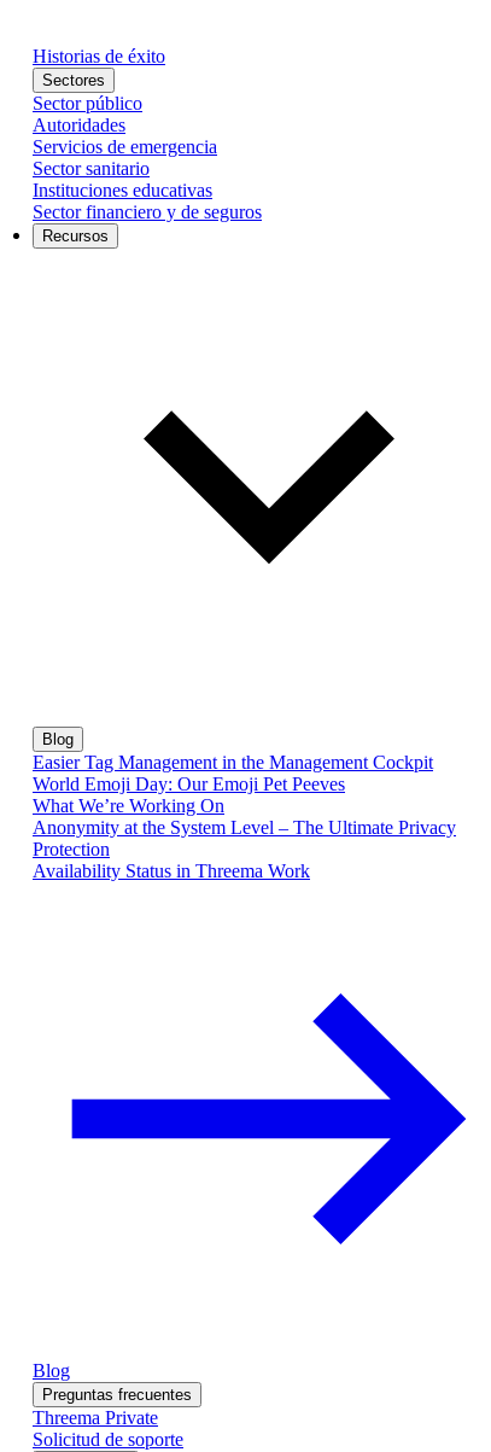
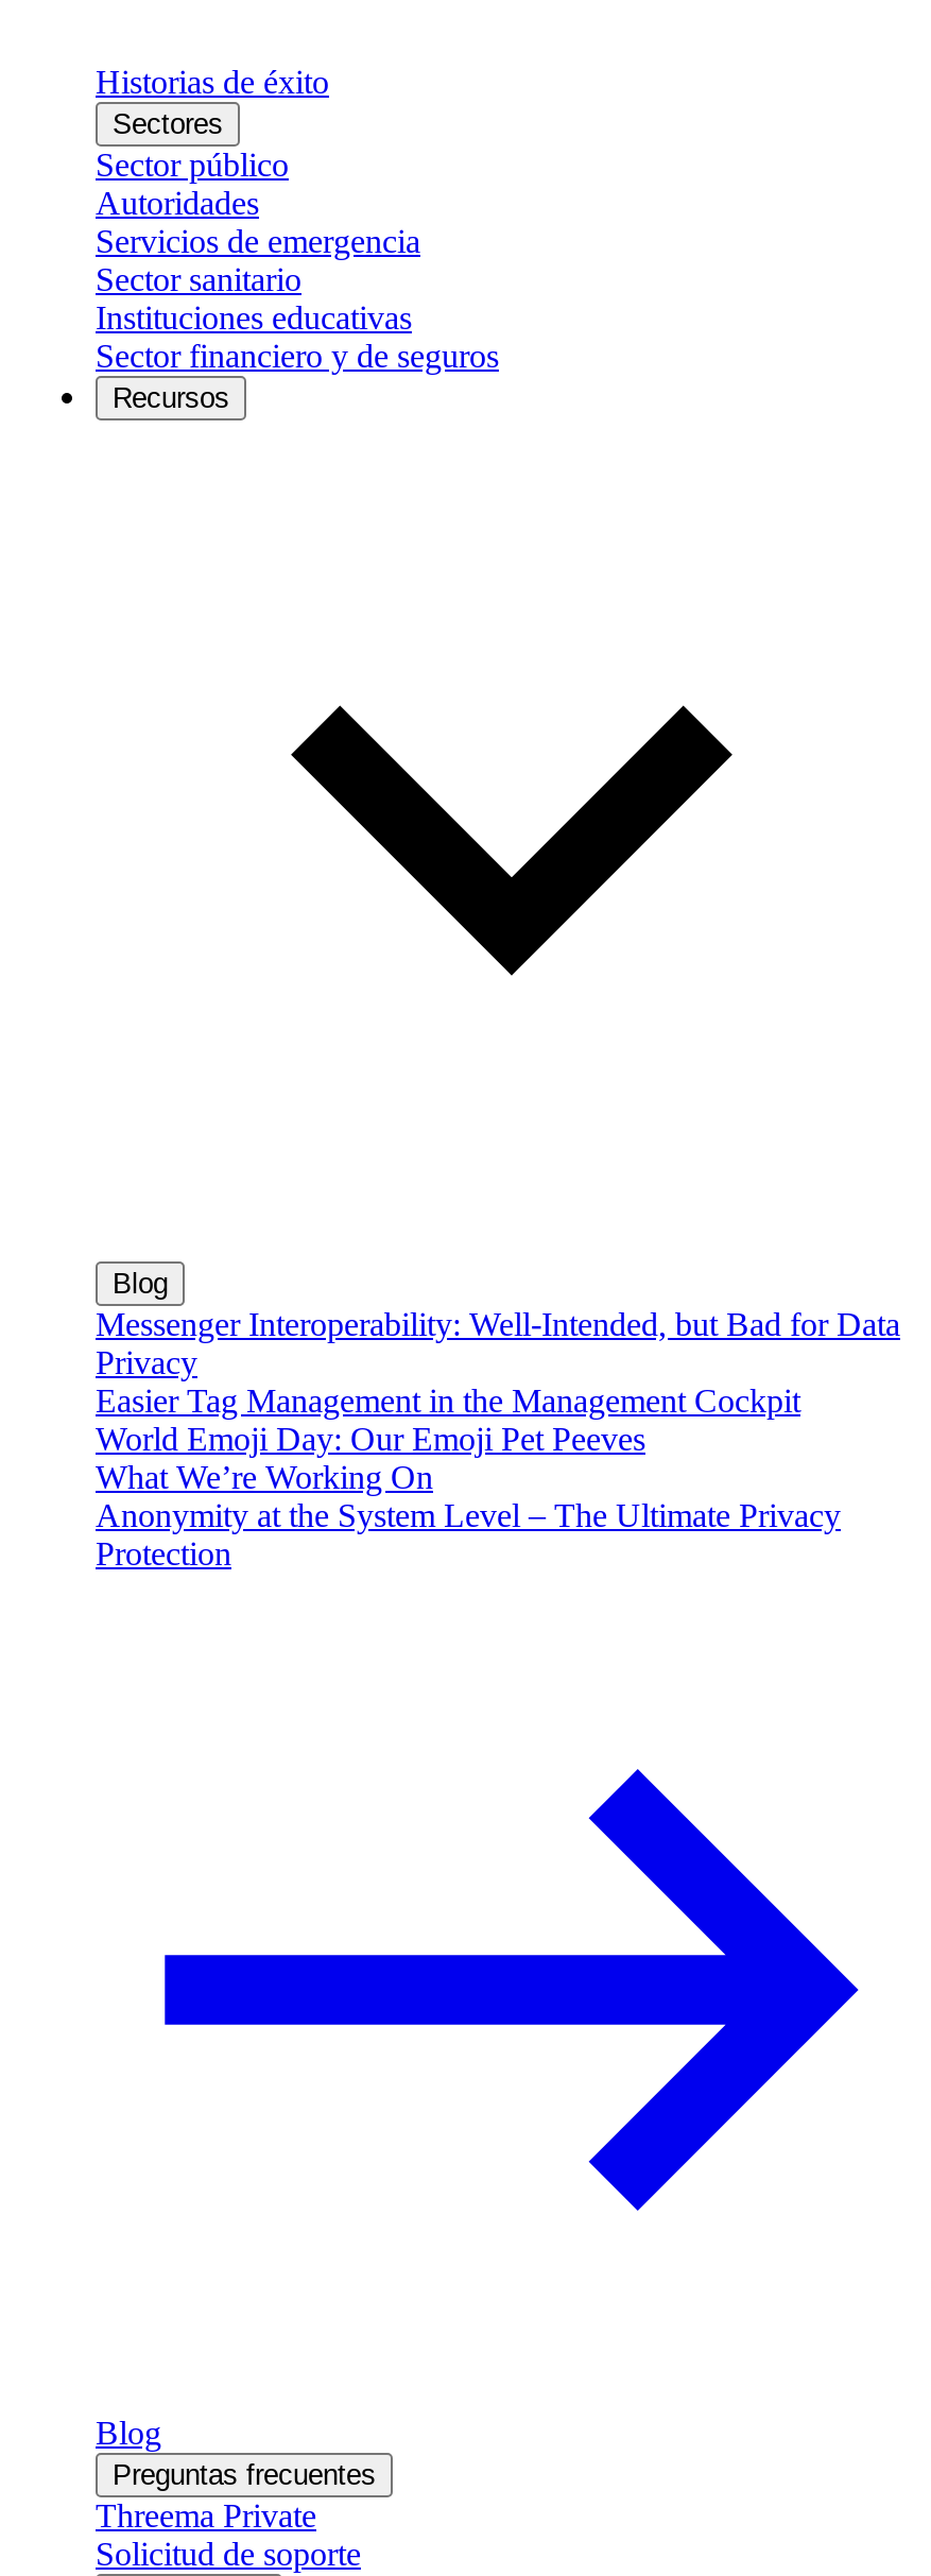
+ Messenger Interoperability: Well-Intended, but Bad for Data
+ Privacy

moved down: Easier Tag Management in the Management Cockpit | World Emoji Day: Our Emoji Pet Peeves | What We’re Working On | Anonymity at the System Level – The Ultimate Privacy | Protection

- Availability Status in Threema Work
